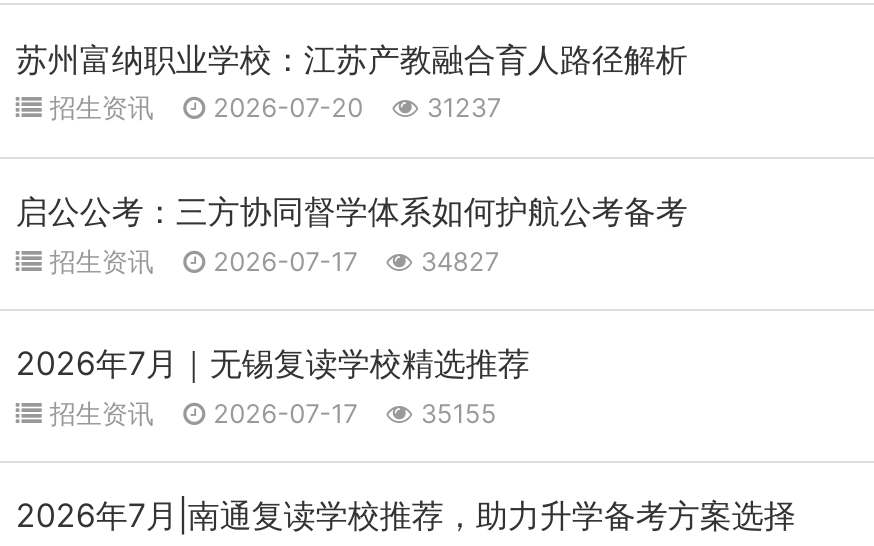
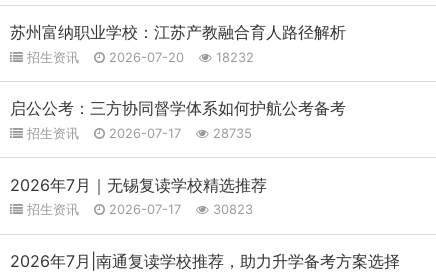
- 招生资讯 2026-07-20 31237
+ 招生资讯 2026-07-20 18232

- 招生资讯 2026-07-17 34827
+ 招生资讯 2026-07-17 28735

- 招生资讯 2026-07-17 35155
+ 招生资讯 2026-07-17 30823
